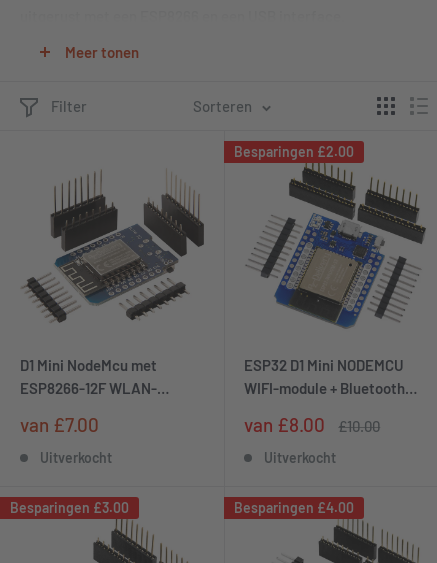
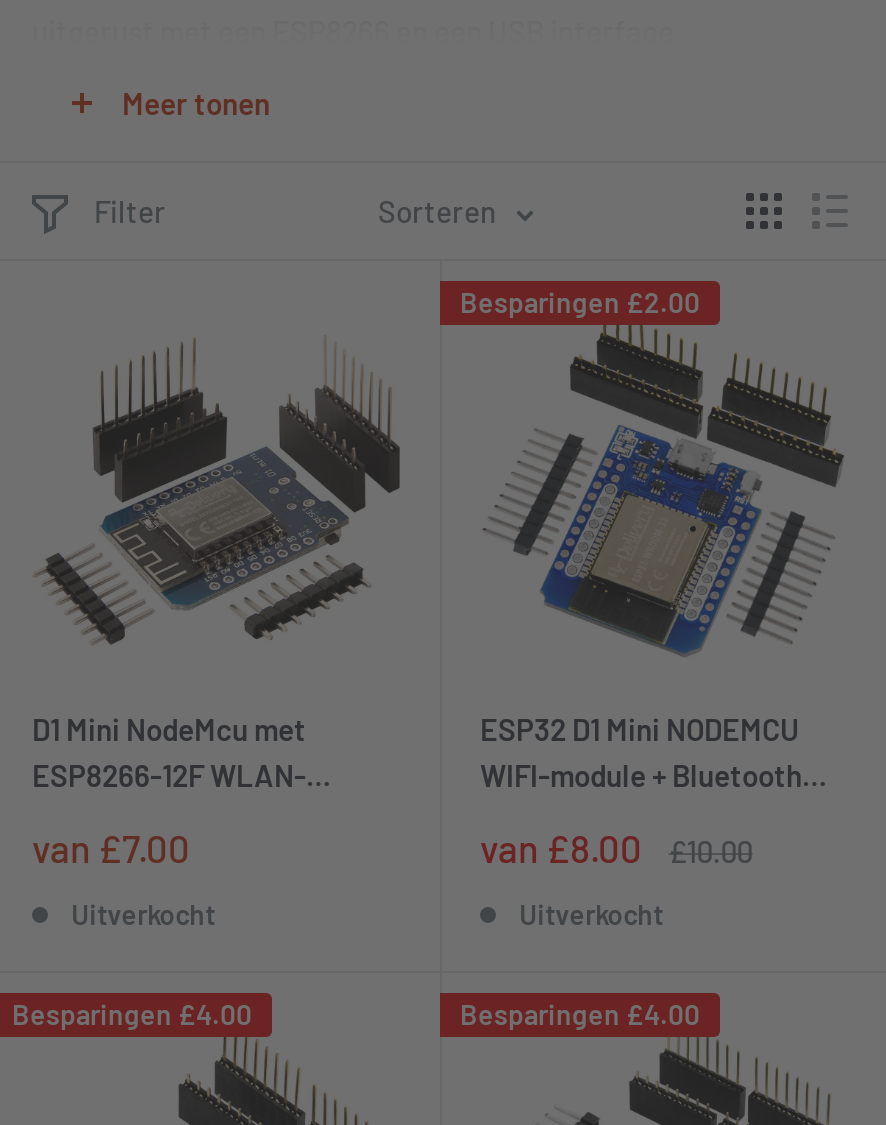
- Besparingen £3.00
+ Besparingen £4.00
